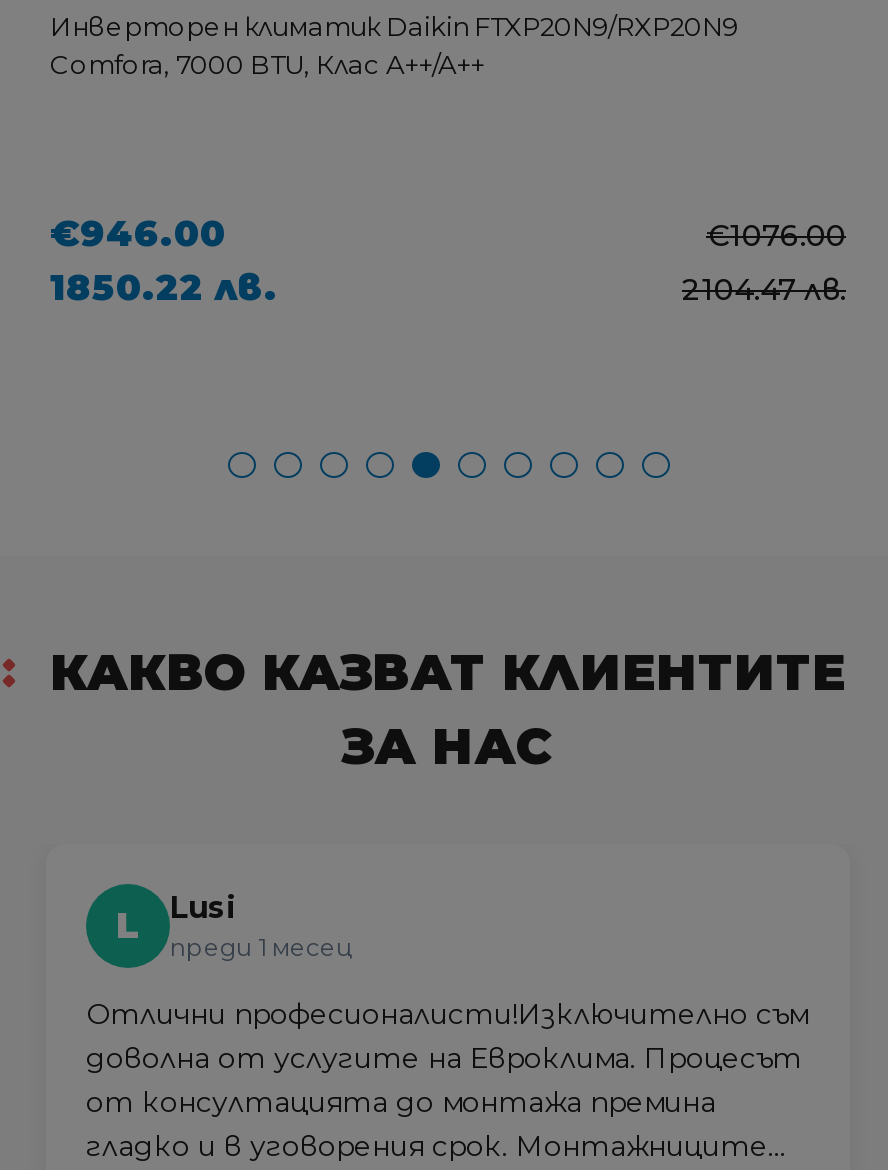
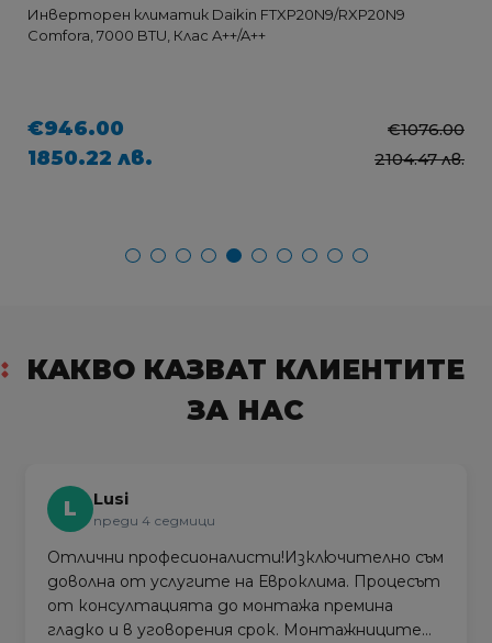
- преди 1 месец
+ преди 4 седмици
